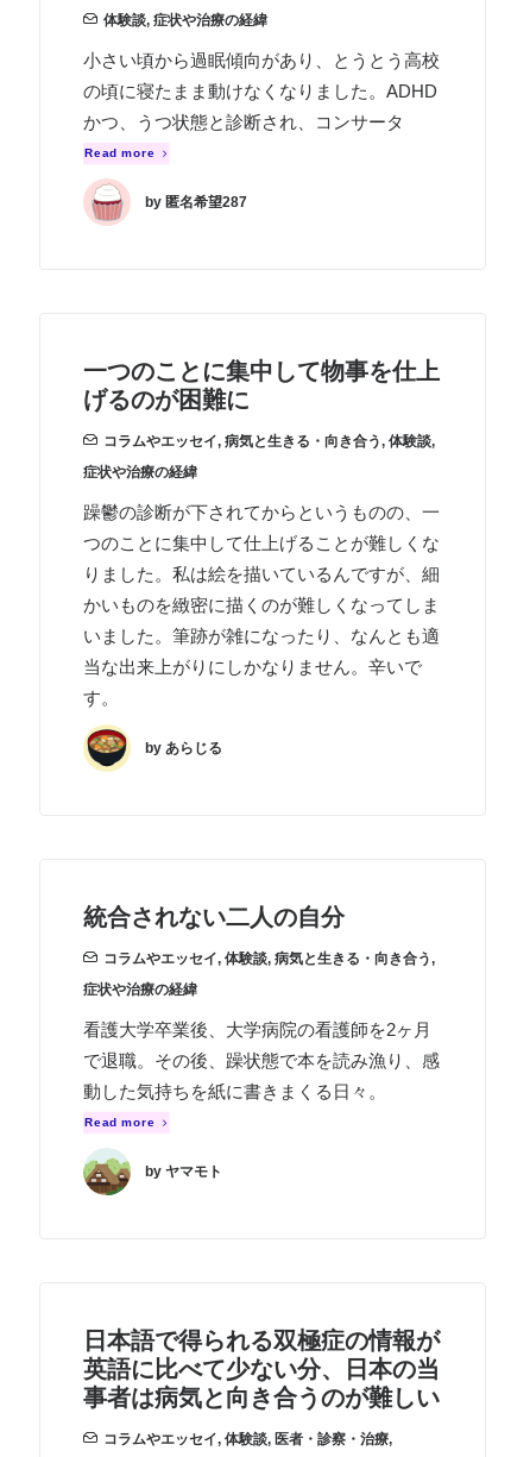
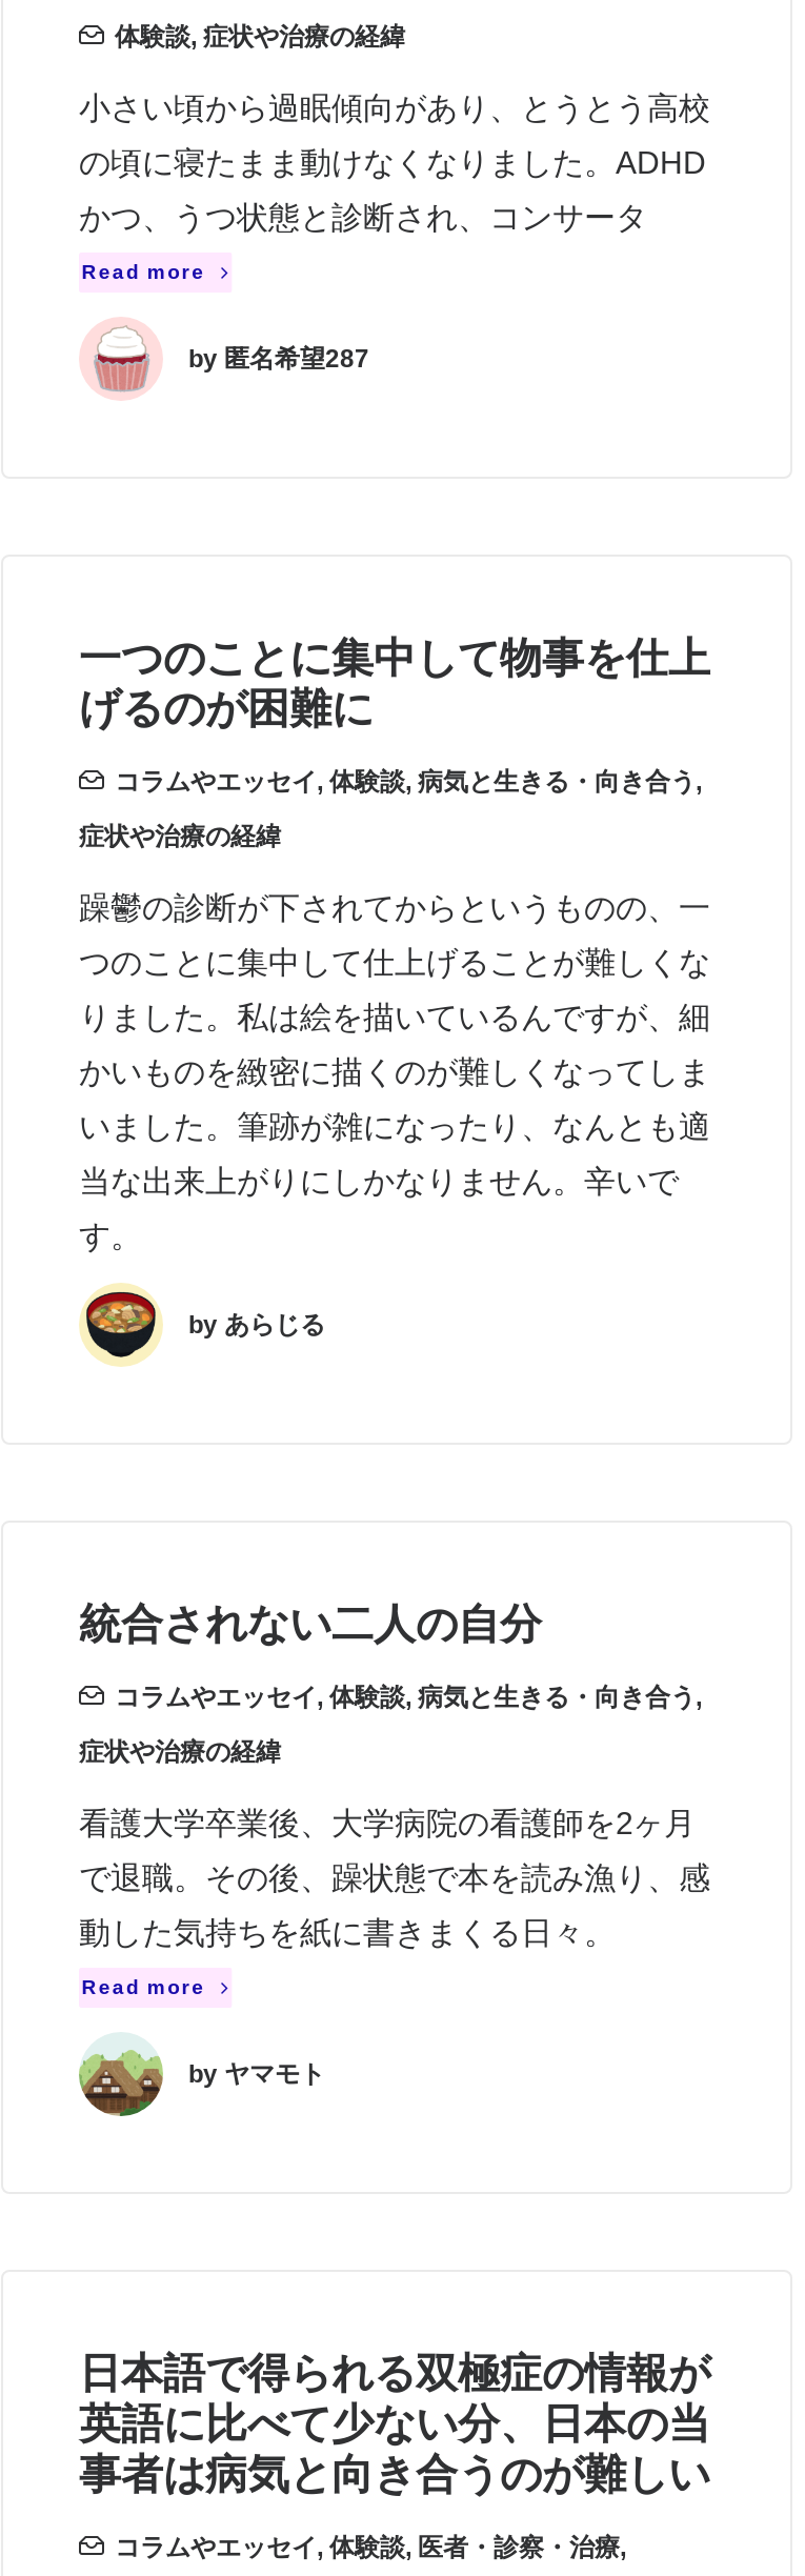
- コラムやエッセイ, 病気と生きる・向き合う, 体験談,
+ コラムやエッセイ, 体験談, 病気と生きる・向き合う,
